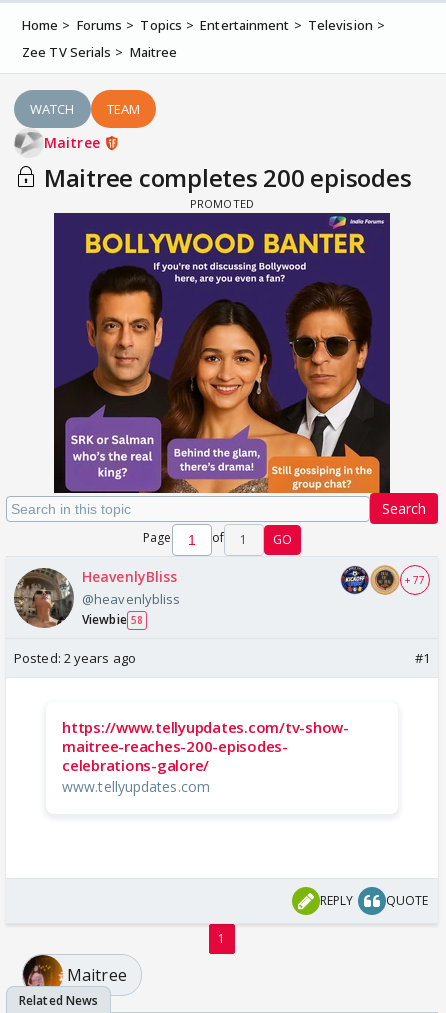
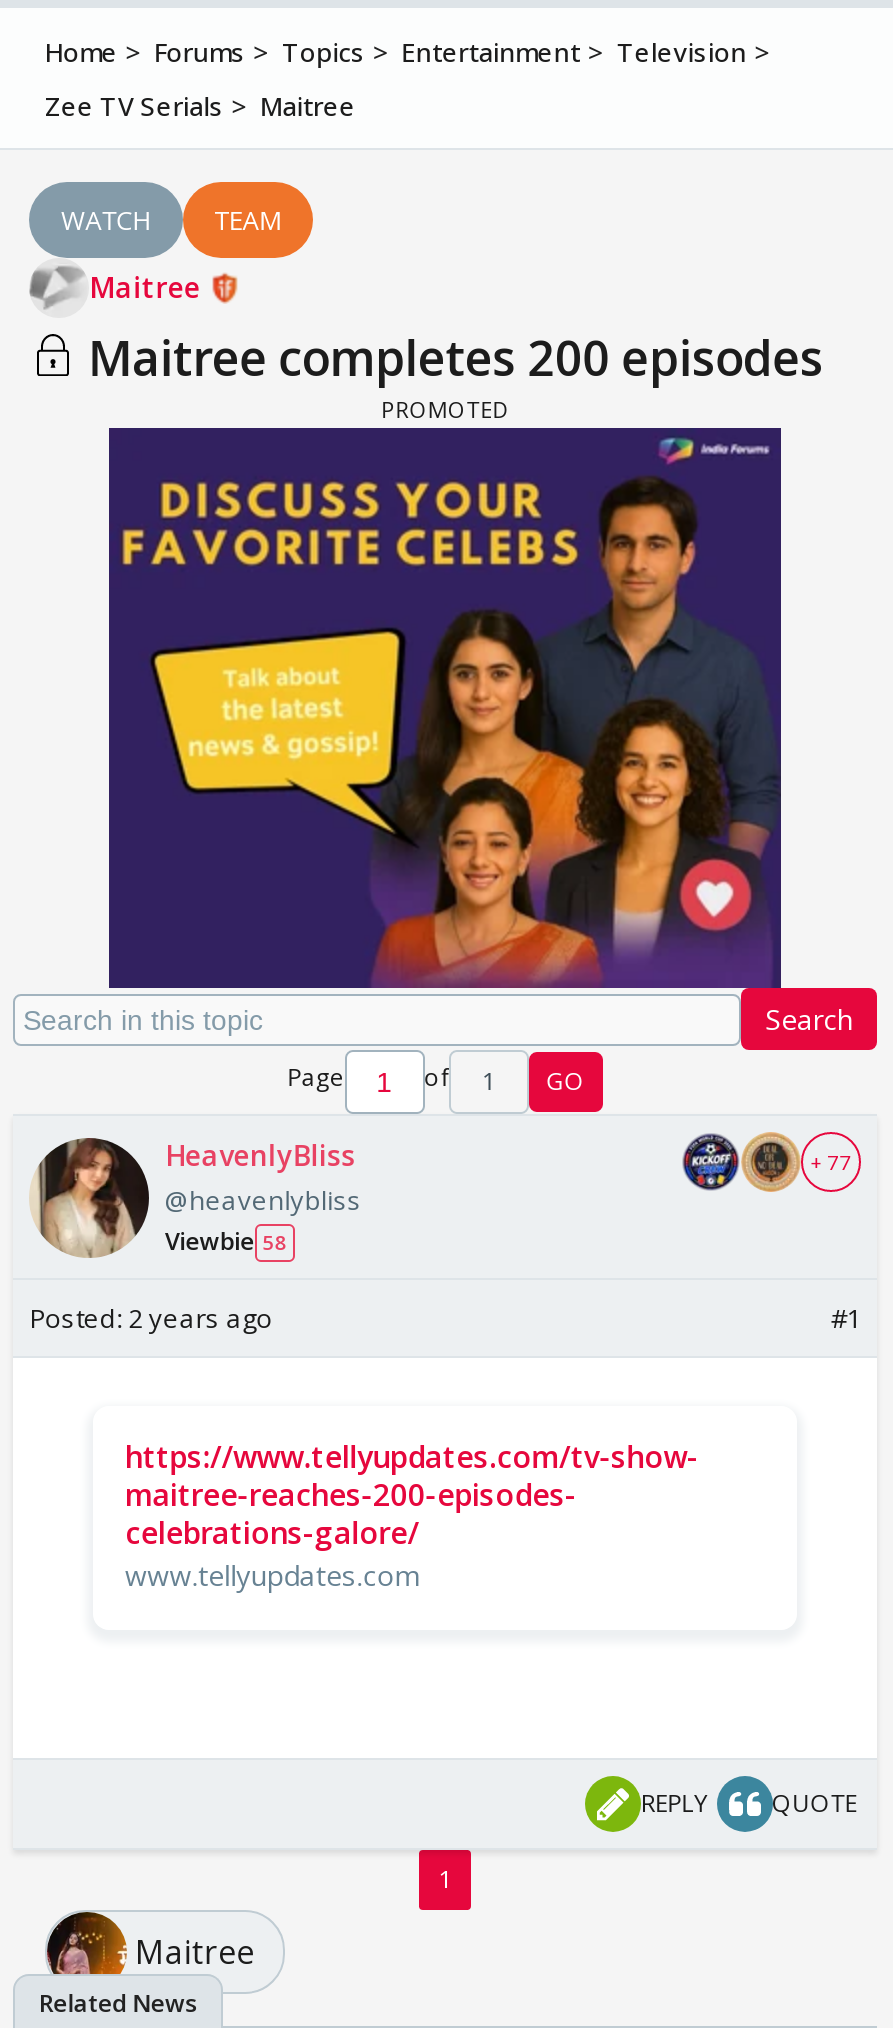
- [image]
+ [image]

- [image]
+ [image]
